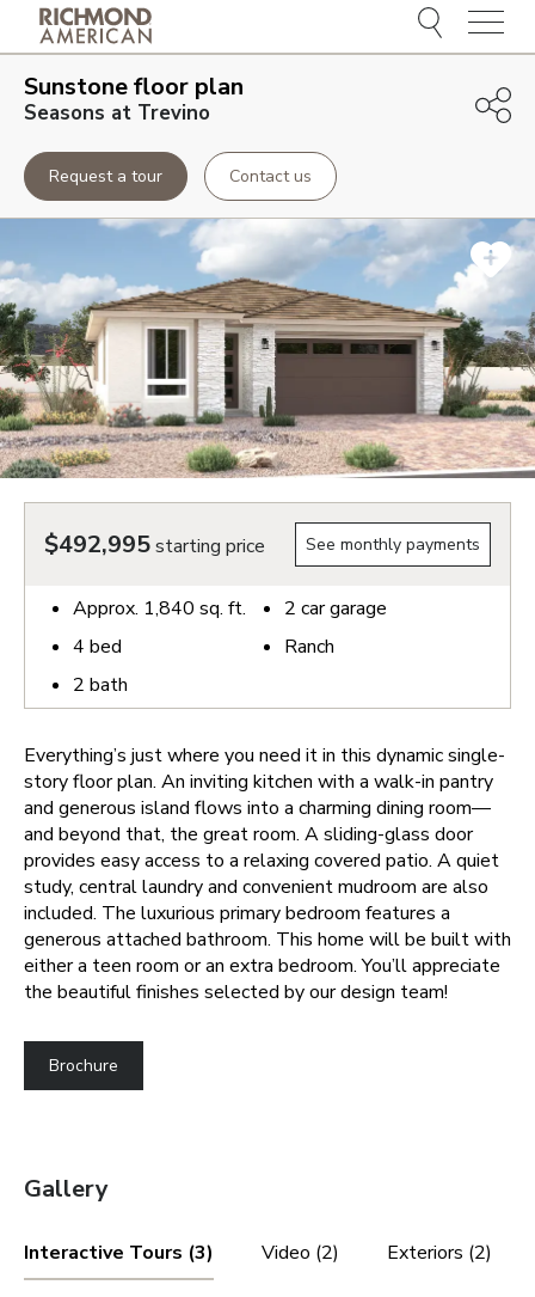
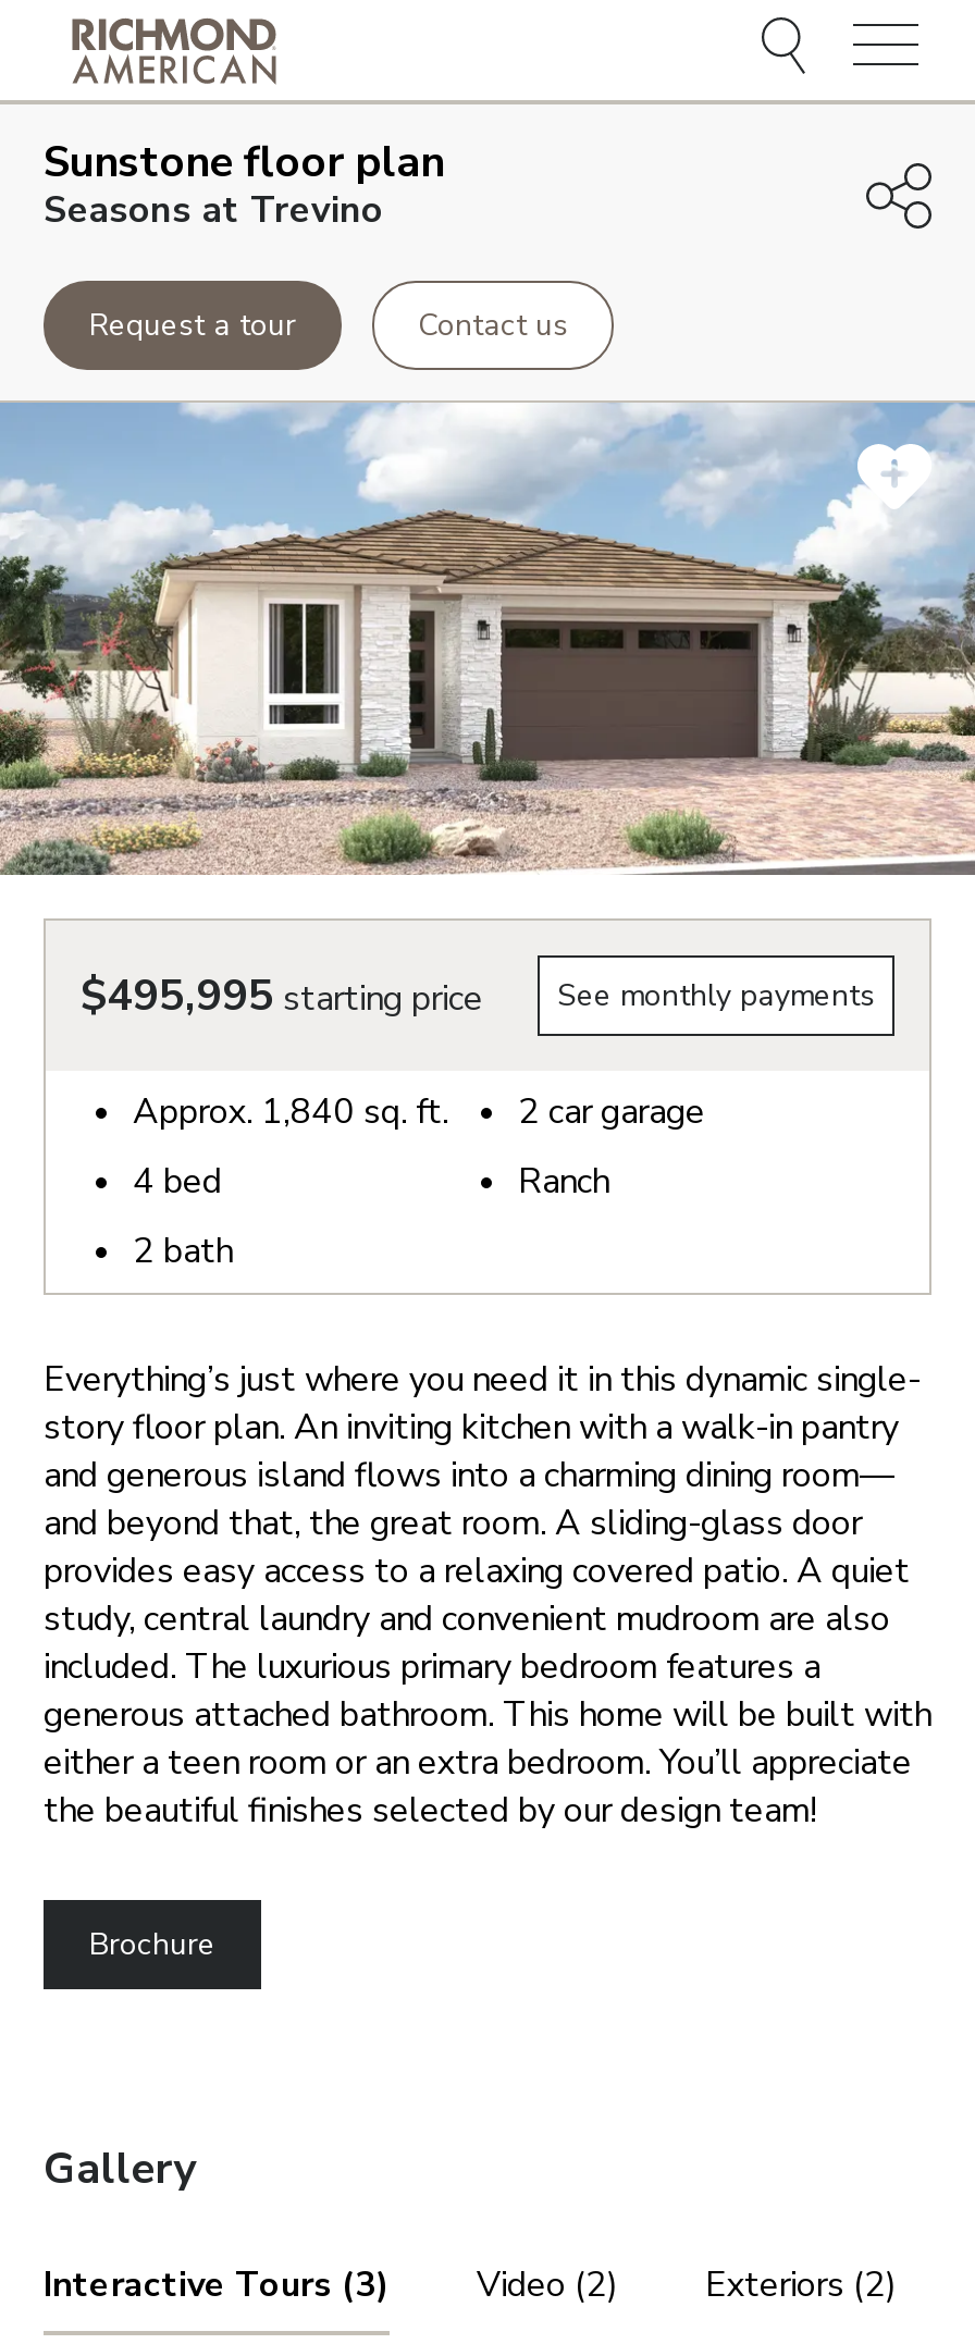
- $492,995 starting price
+ $495,995 starting price
